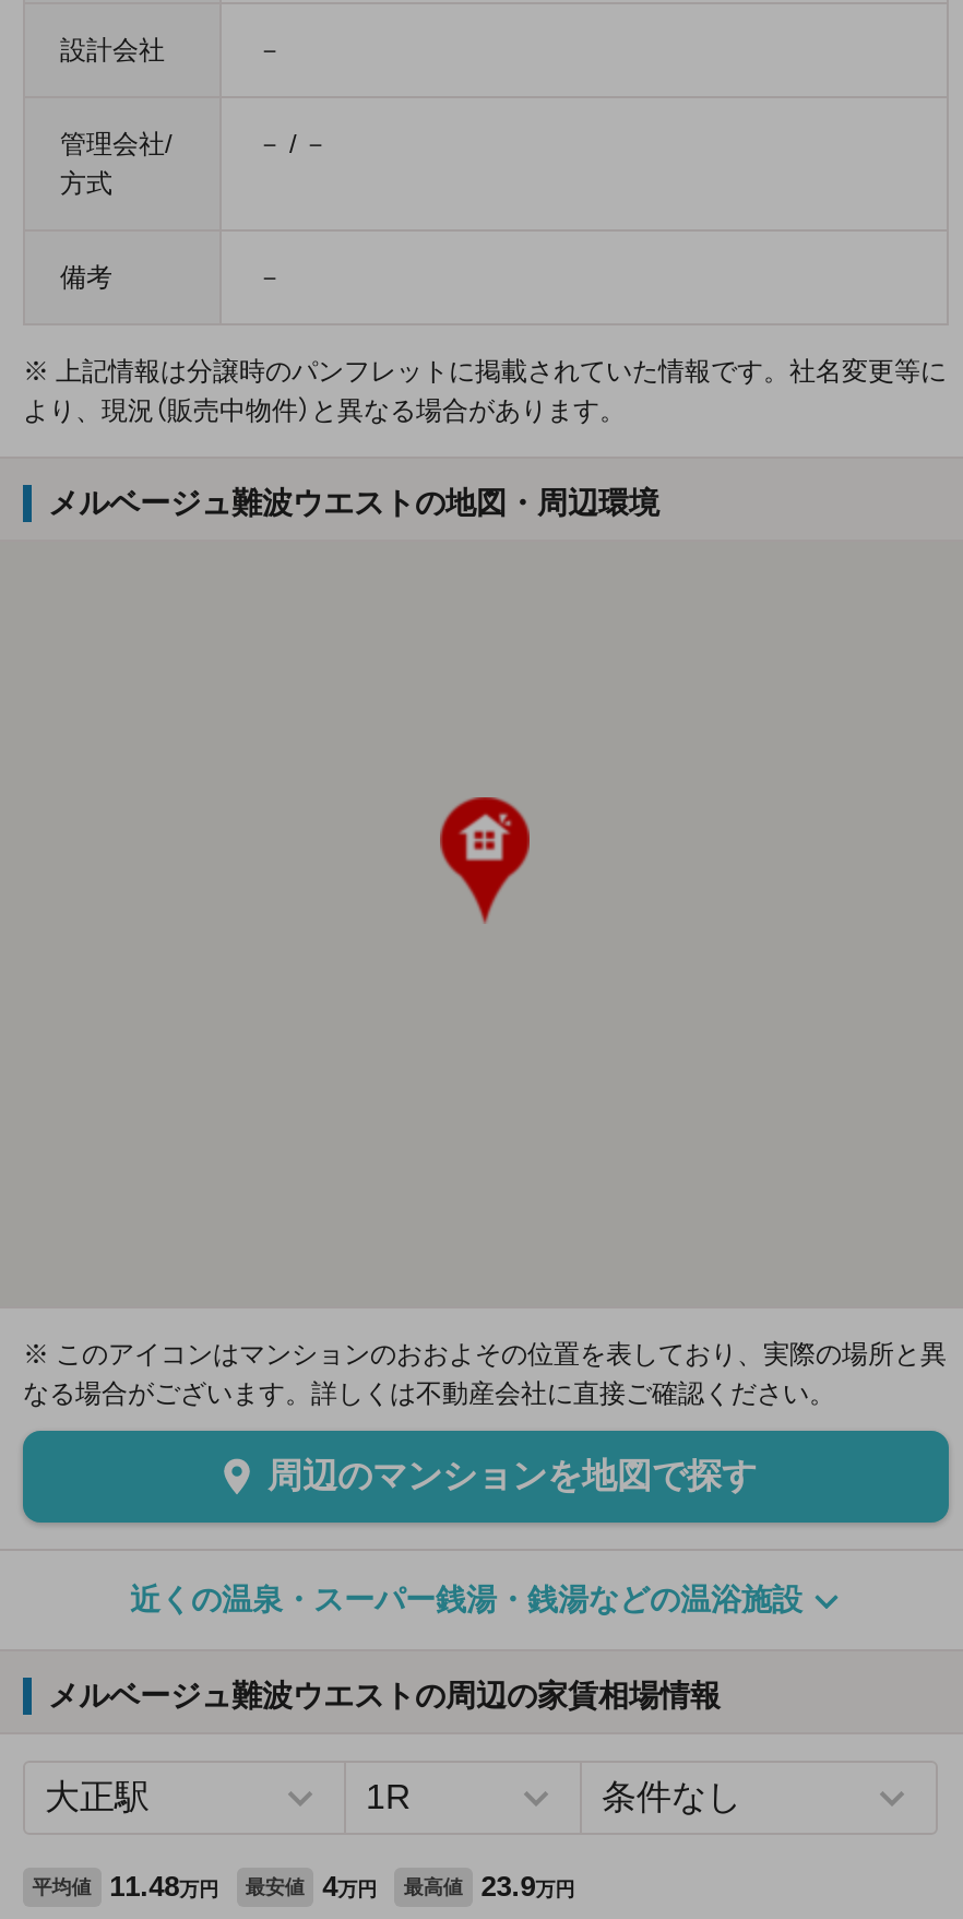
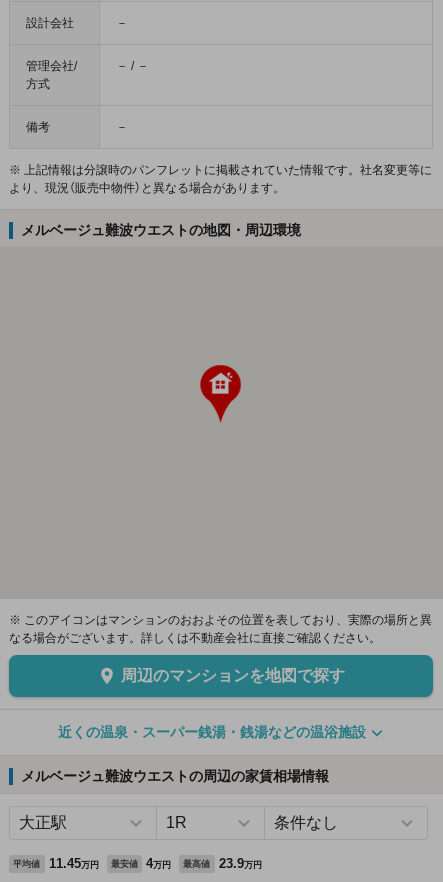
- 平均値 11.48万円 最安値 4万円 最高値 23.9万円
+ 平均値 11.45万円 最安値 4万円 最高値 23.9万円
